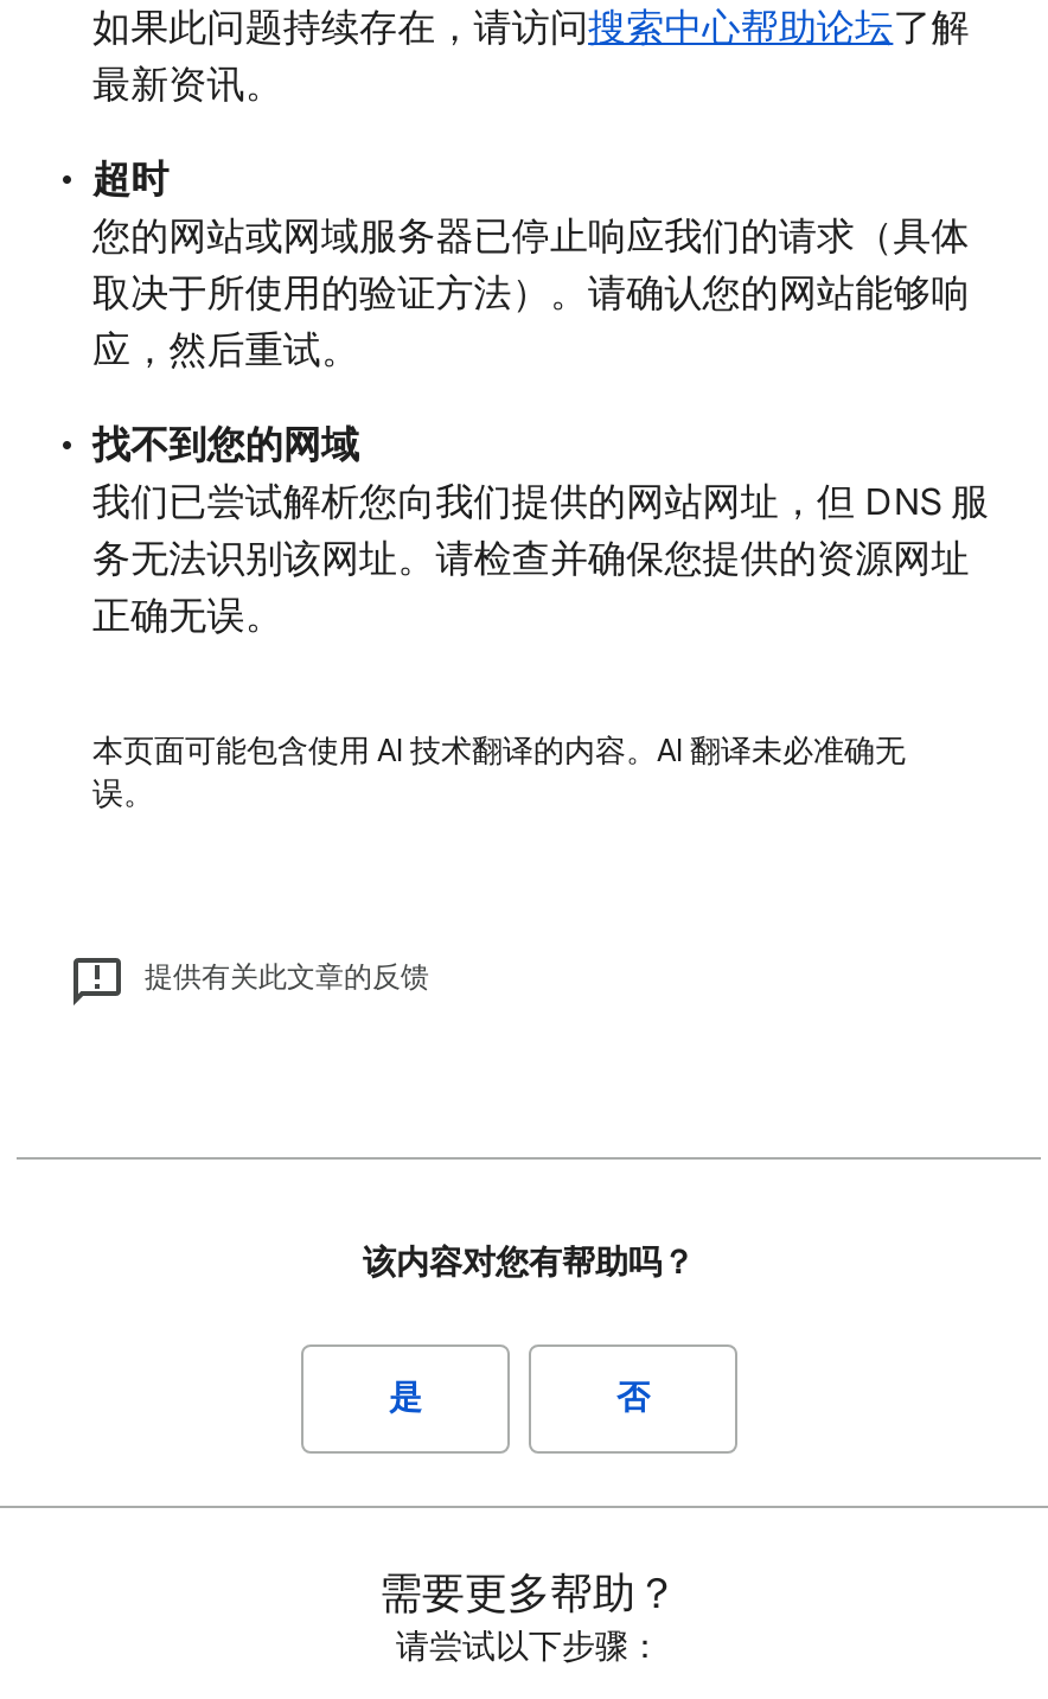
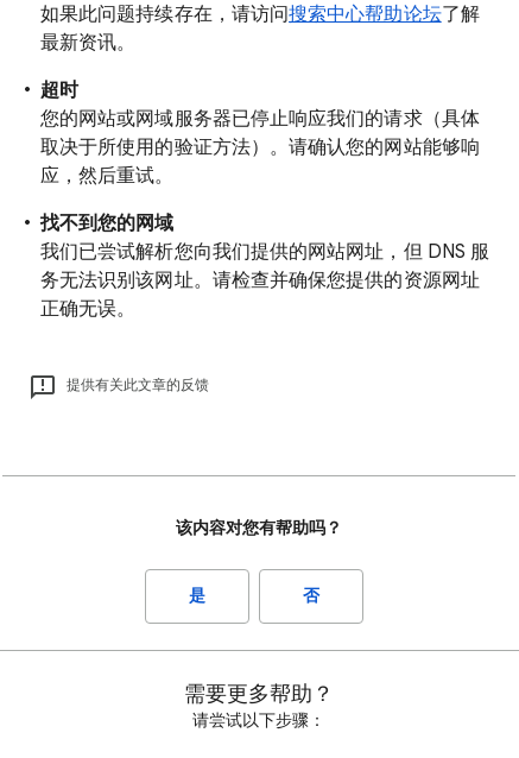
- 本页面可能包含使用 AI 技术翻译的内容。AI 翻译未必准确无
- 误。
